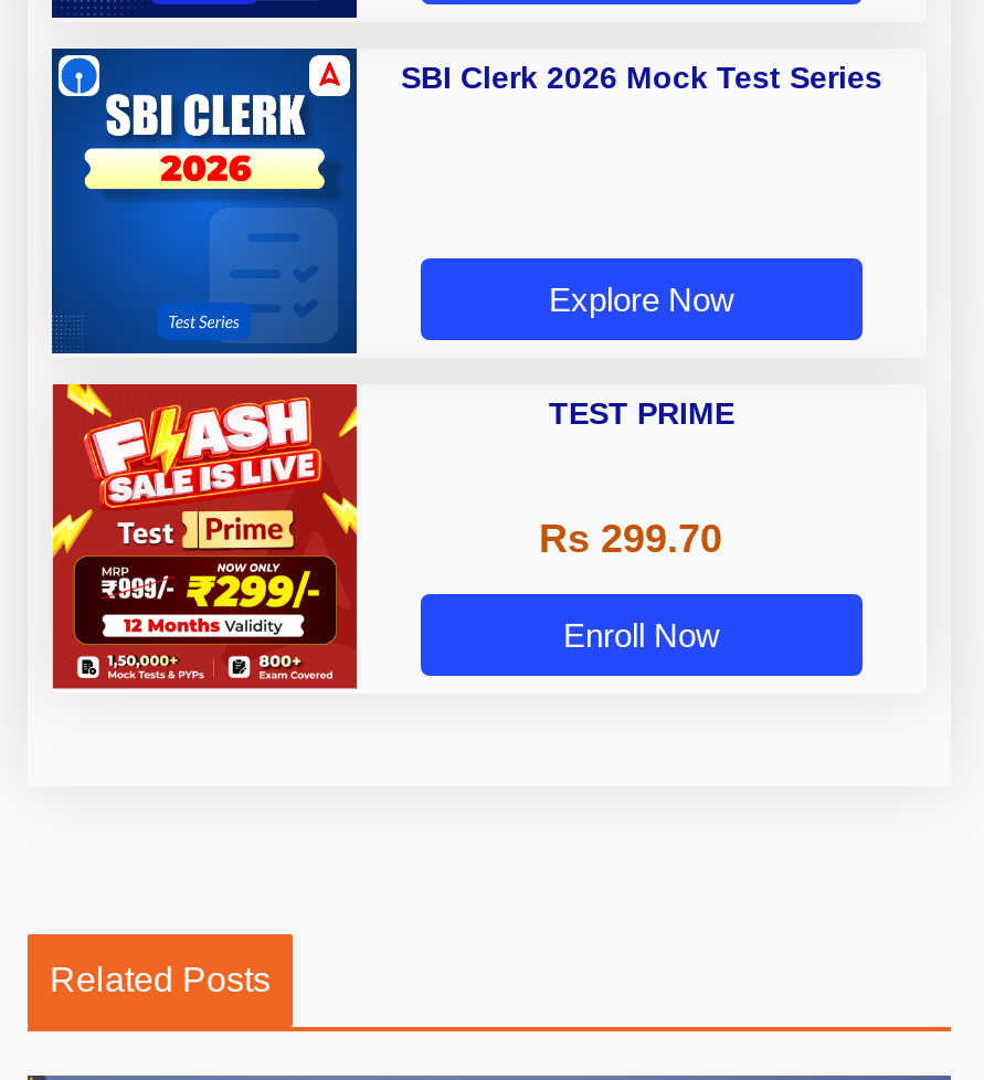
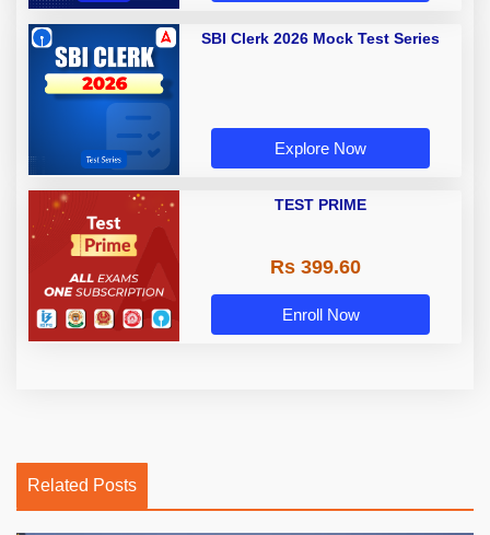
- [image]
+ [image]

- Rs 299.70
+ Rs 399.60
